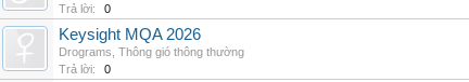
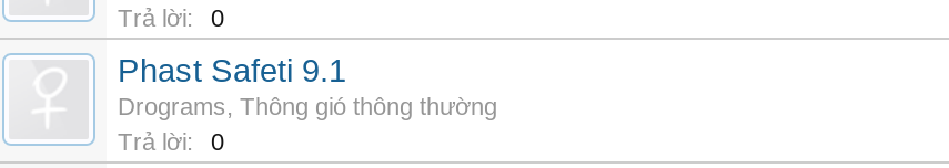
- Keysight MQA 2026
+ Phast Safeti 9.1
